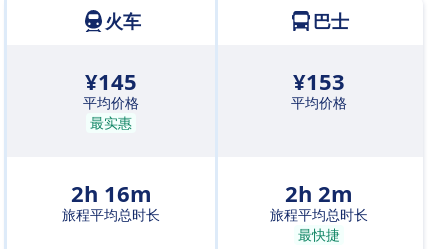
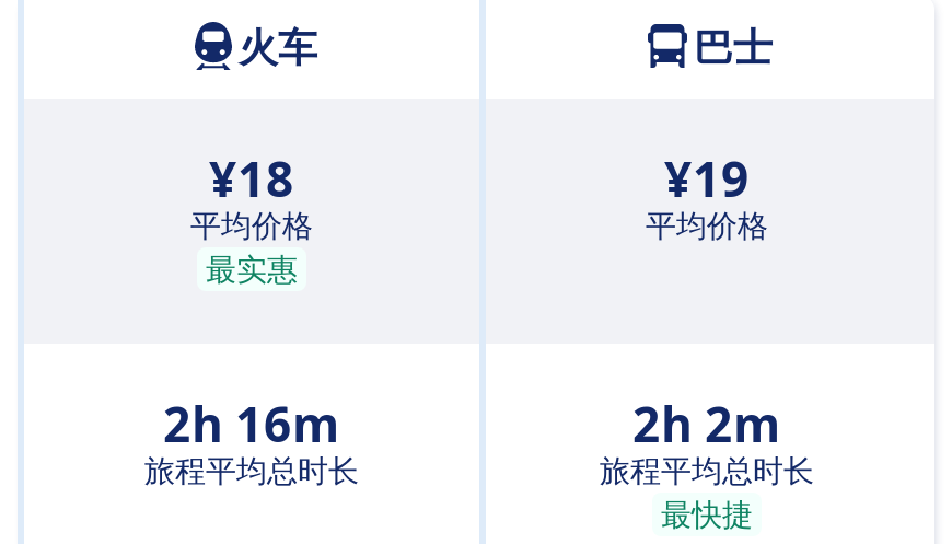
- ¥145
+ ¥18

- ¥153
+ ¥19
